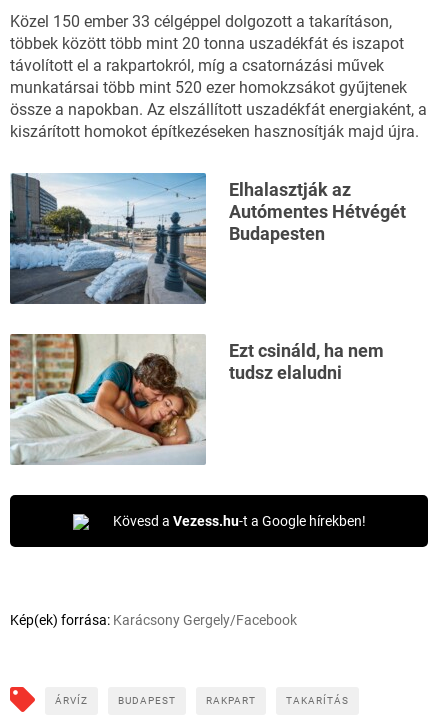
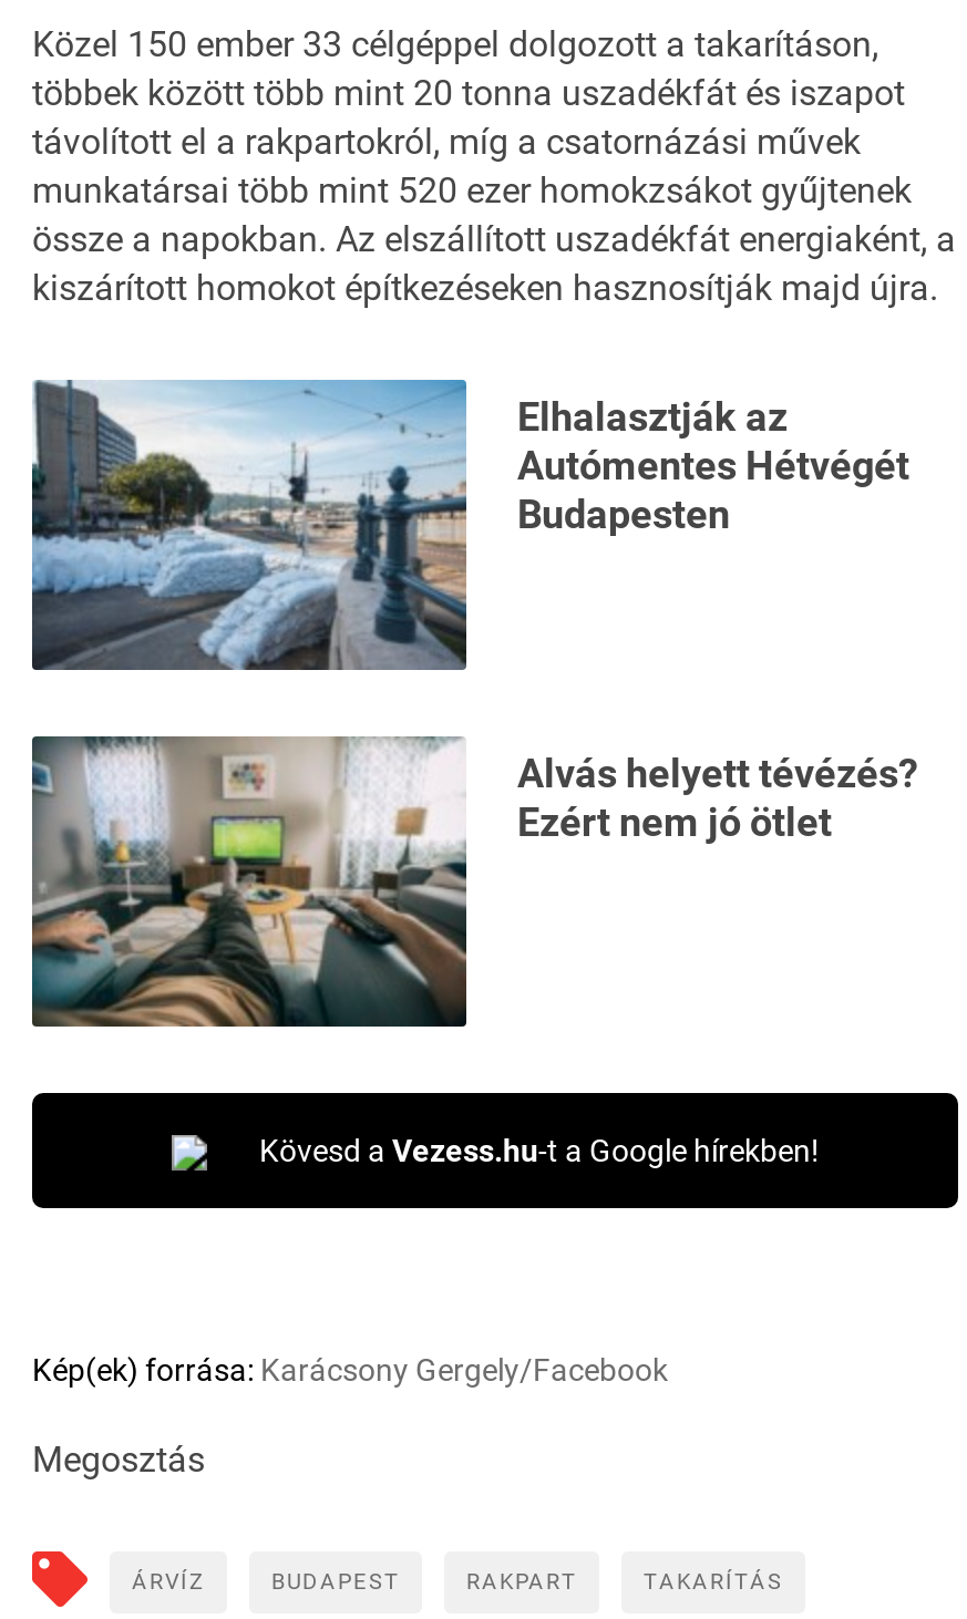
- [image]
- Ezt csináld, ha nem
- tudsz elaludni
+ [image]
+ Alvás helyett tévézés?
+ Ezért nem jó ötlet

+ Megosztás
